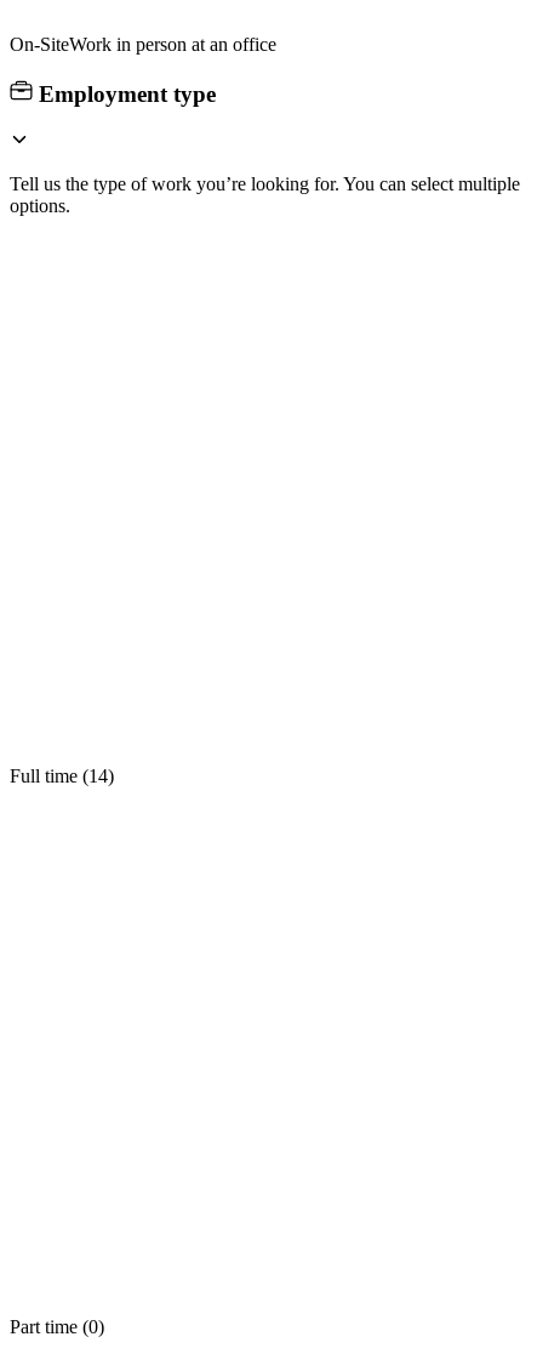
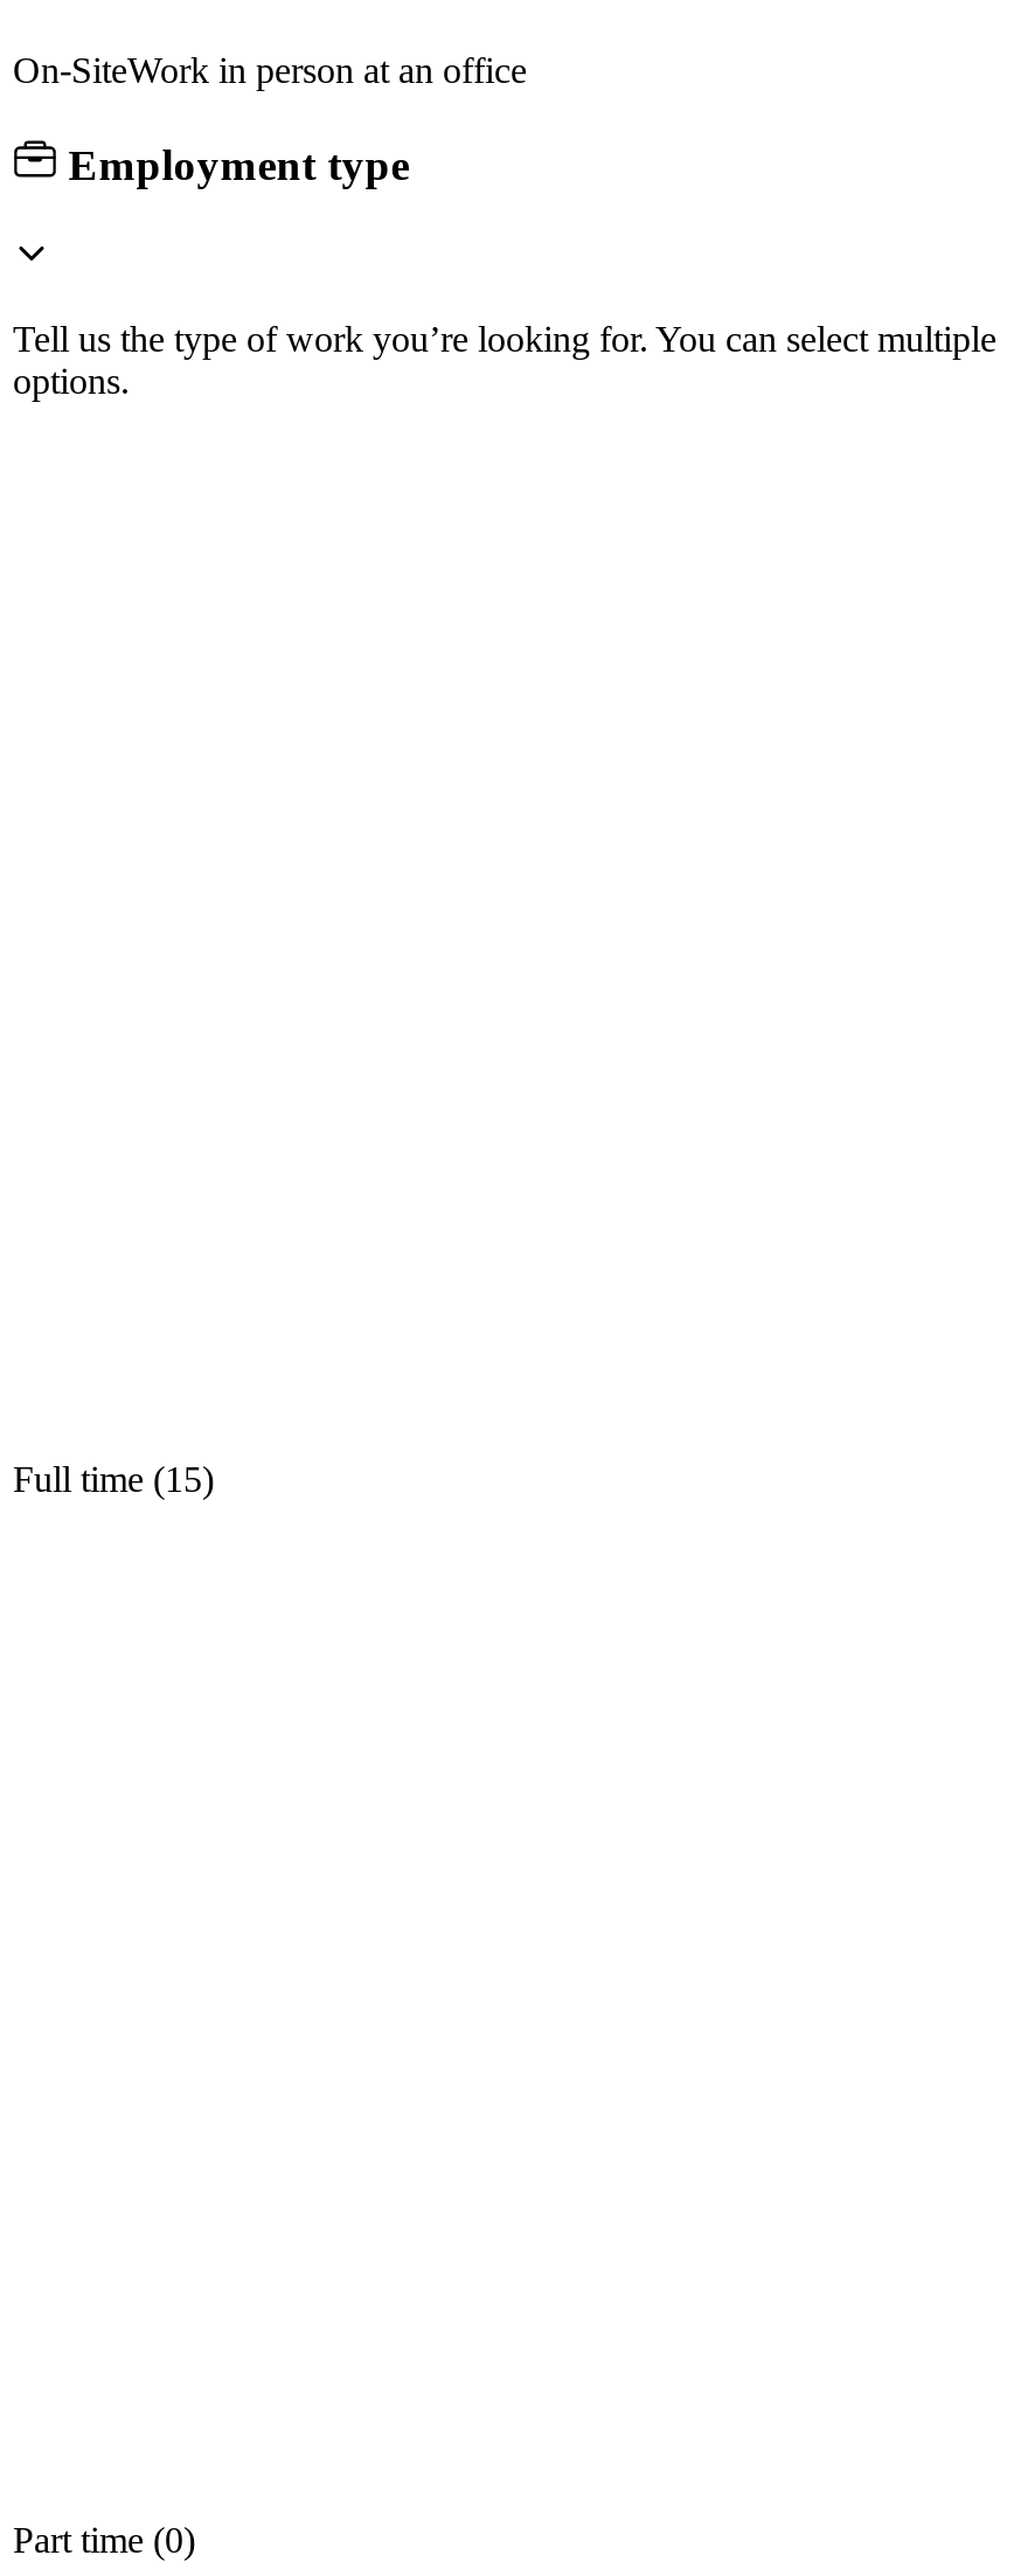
- Full time (14)
+ Full time (15)
